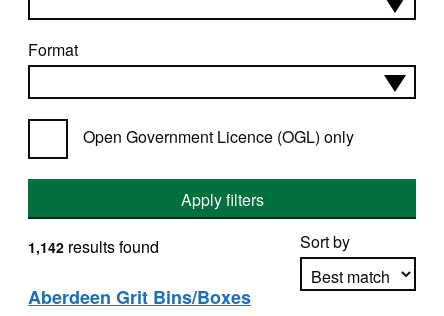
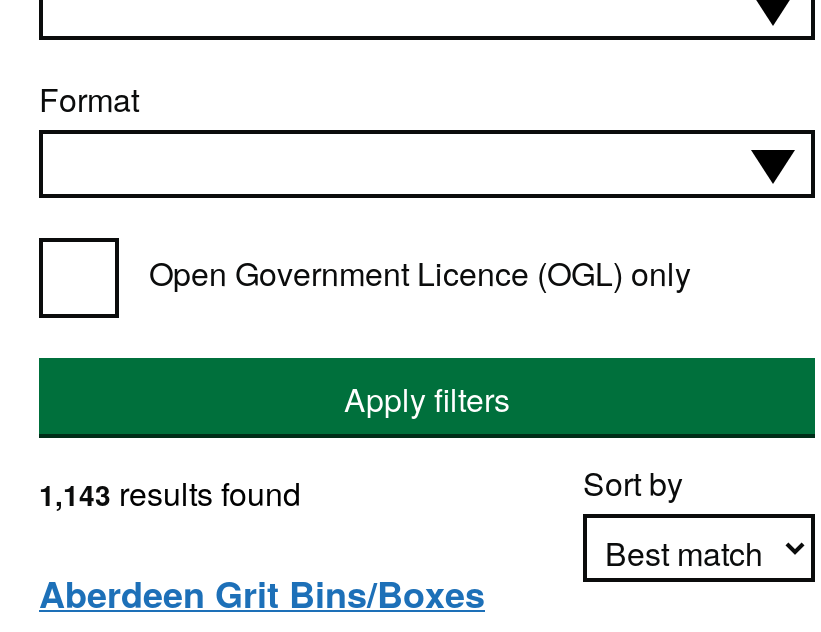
- 1,142 results found
+ 1,143 results found
